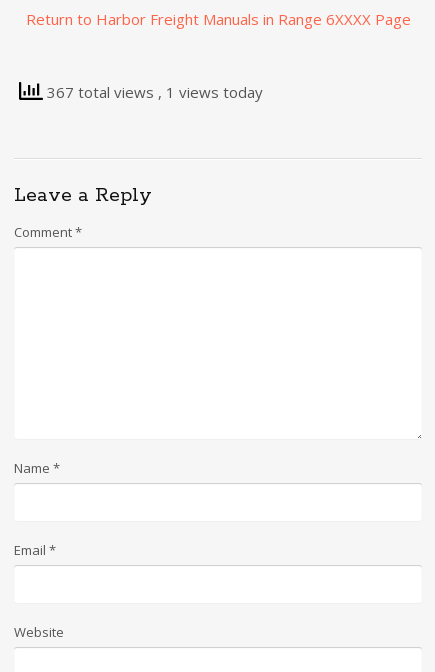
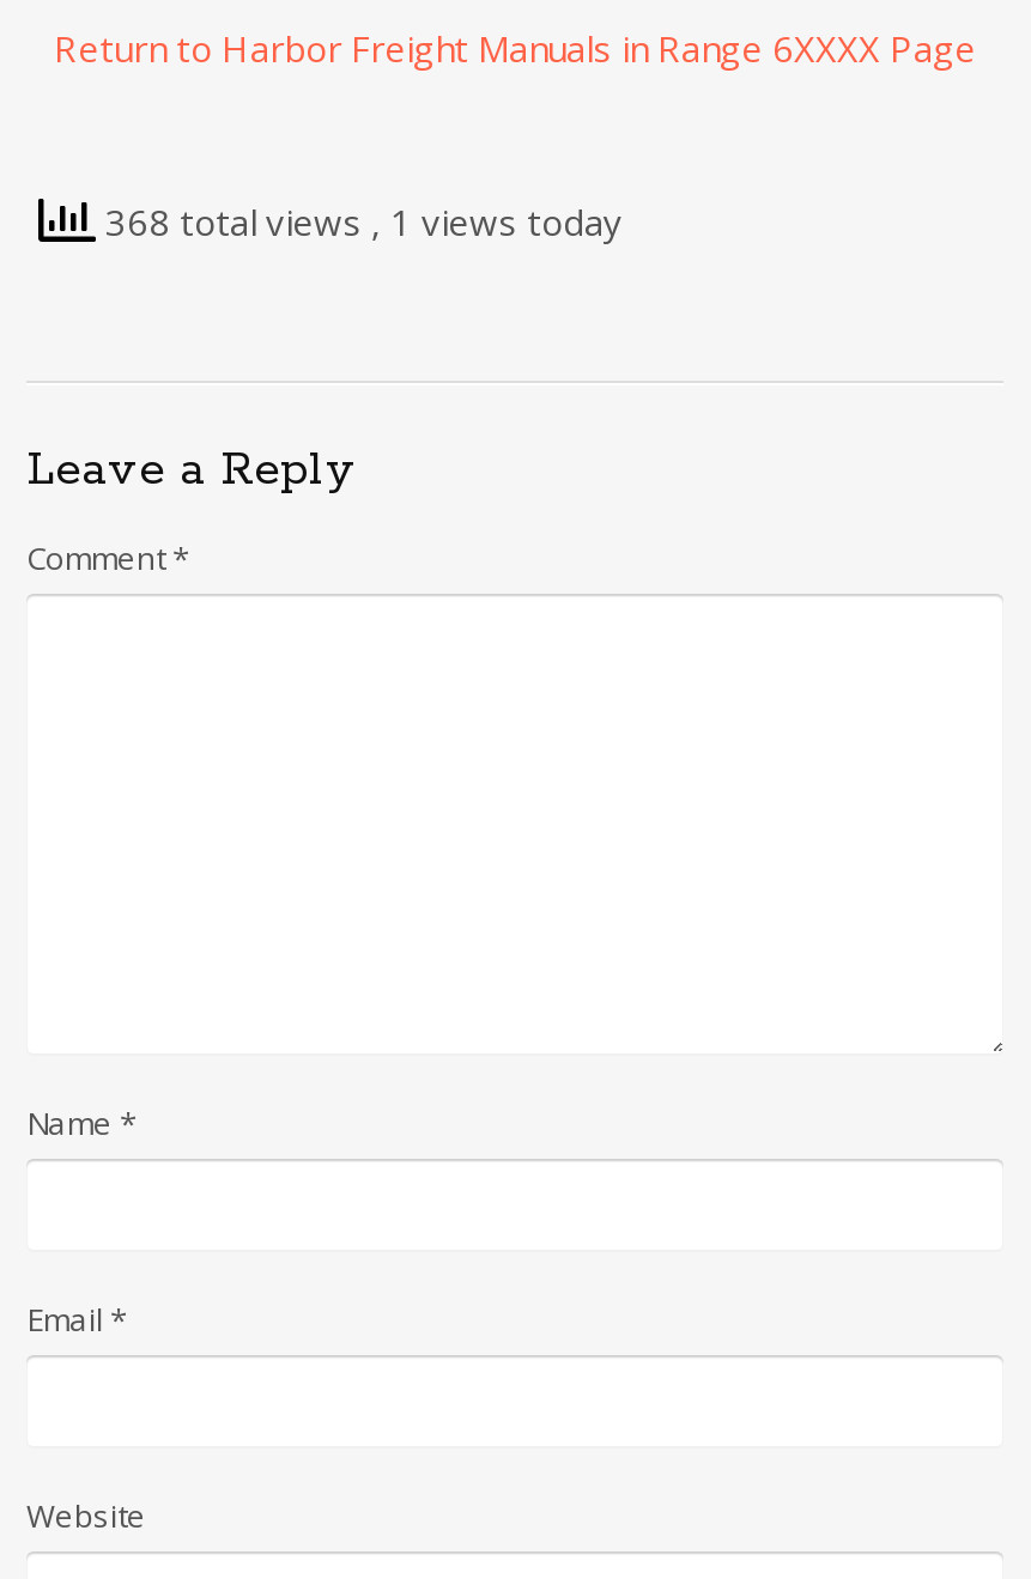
- 367 total views, 1 views today
+ 368 total views, 1 views today
